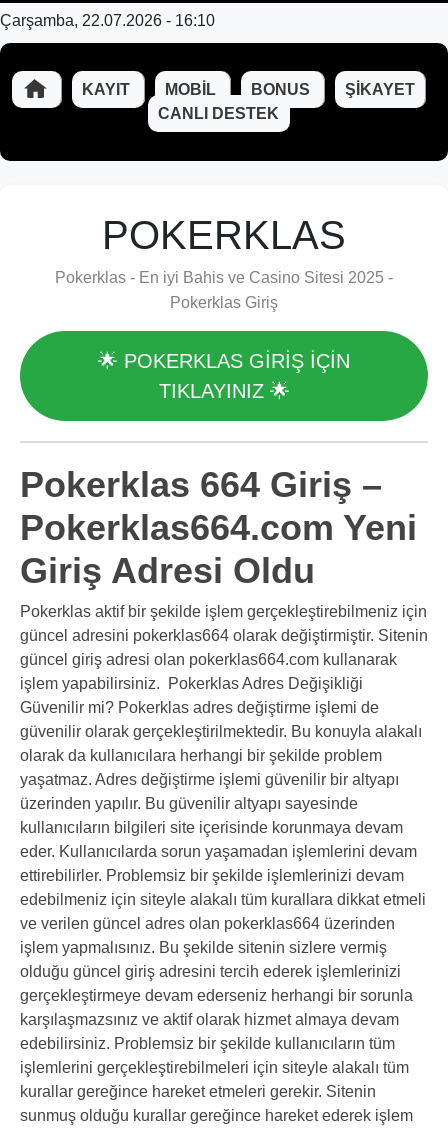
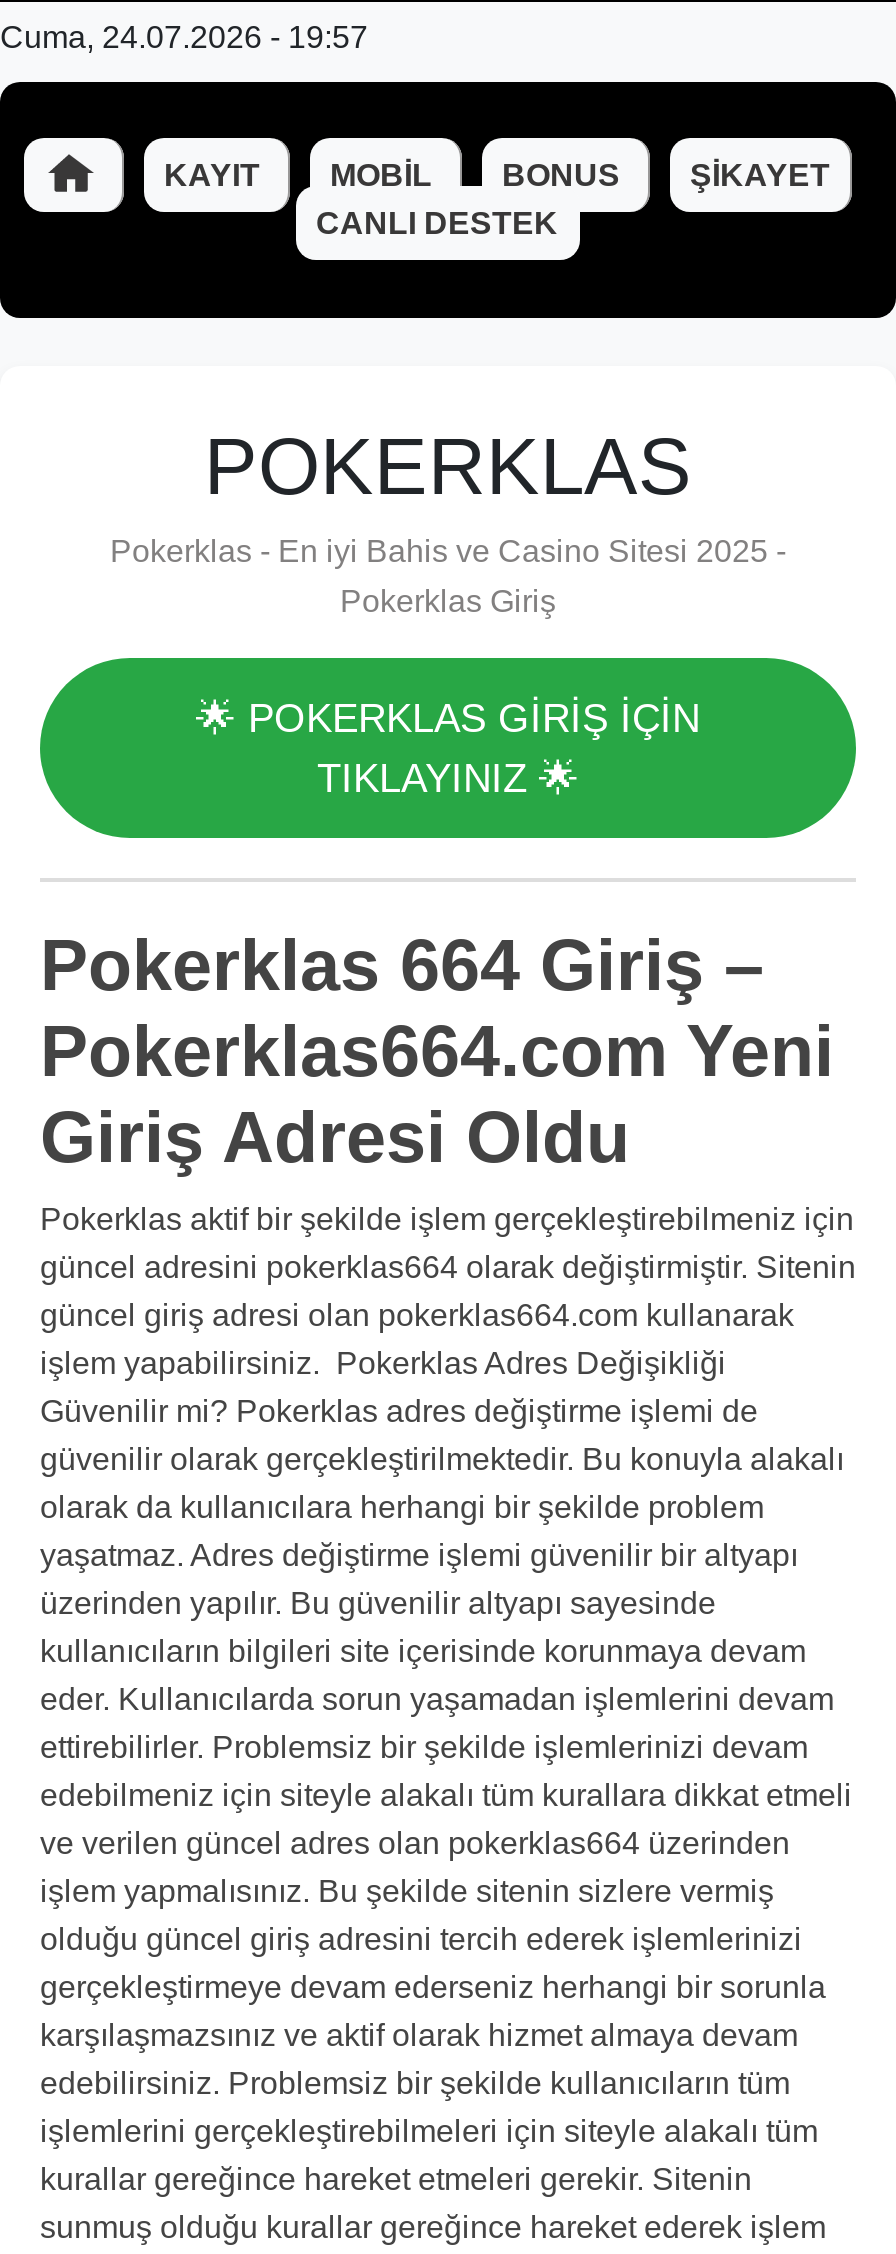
- Çarşamba, 22.07.2026 - 16:10
+ Cuma, 24.07.2026 - 19:57
